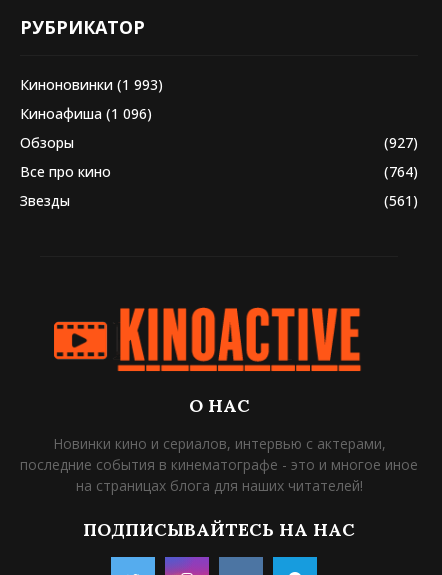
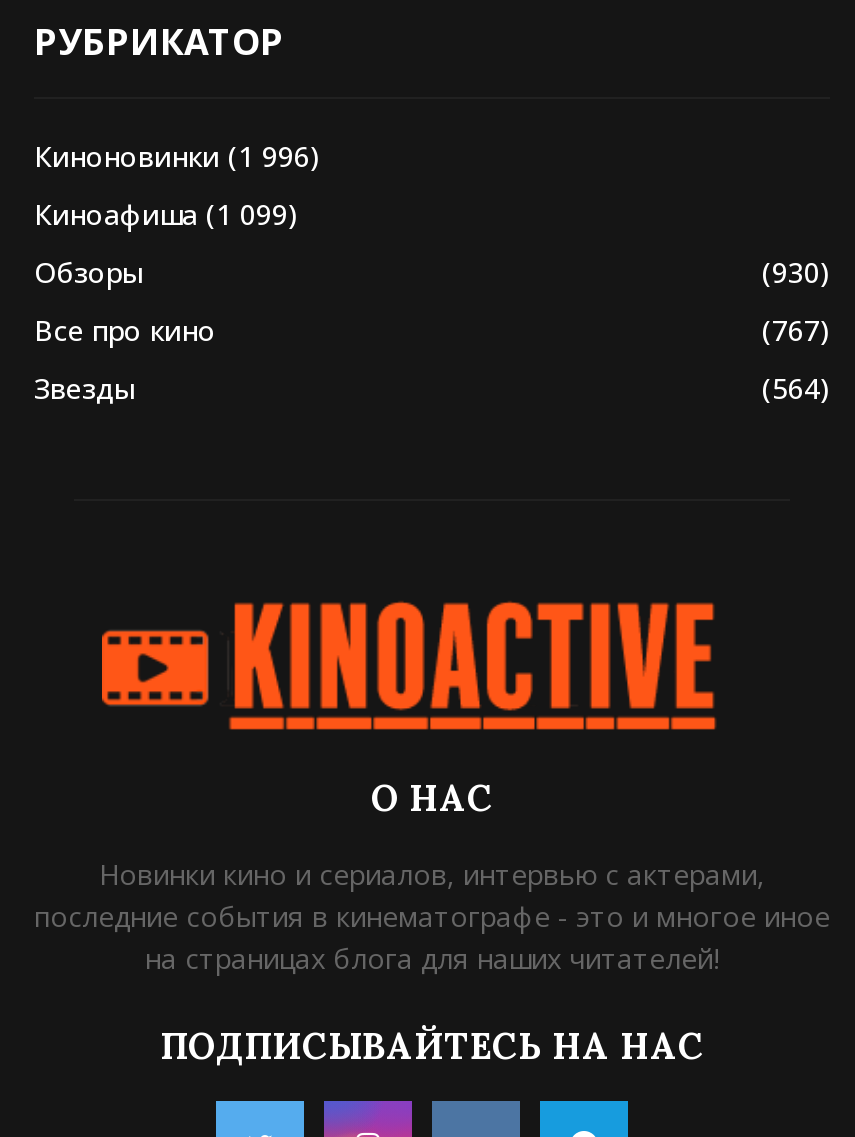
- Киноновинки (1 993)
+ Киноновинки (1 996)

- Киноафиша (1 096)
+ Киноафиша (1 099)

- (927)
+ (930)

- (764)
+ (767)

- (561)
+ (564)
